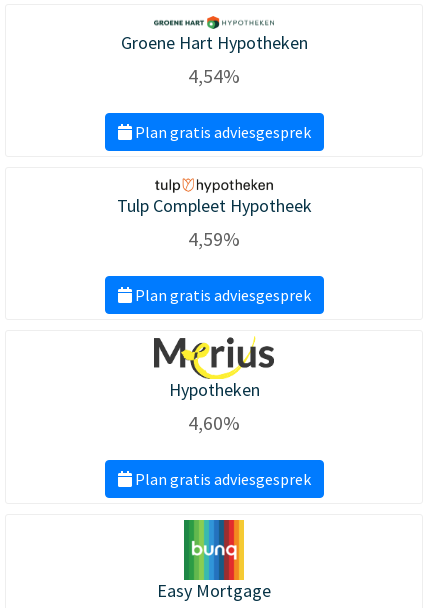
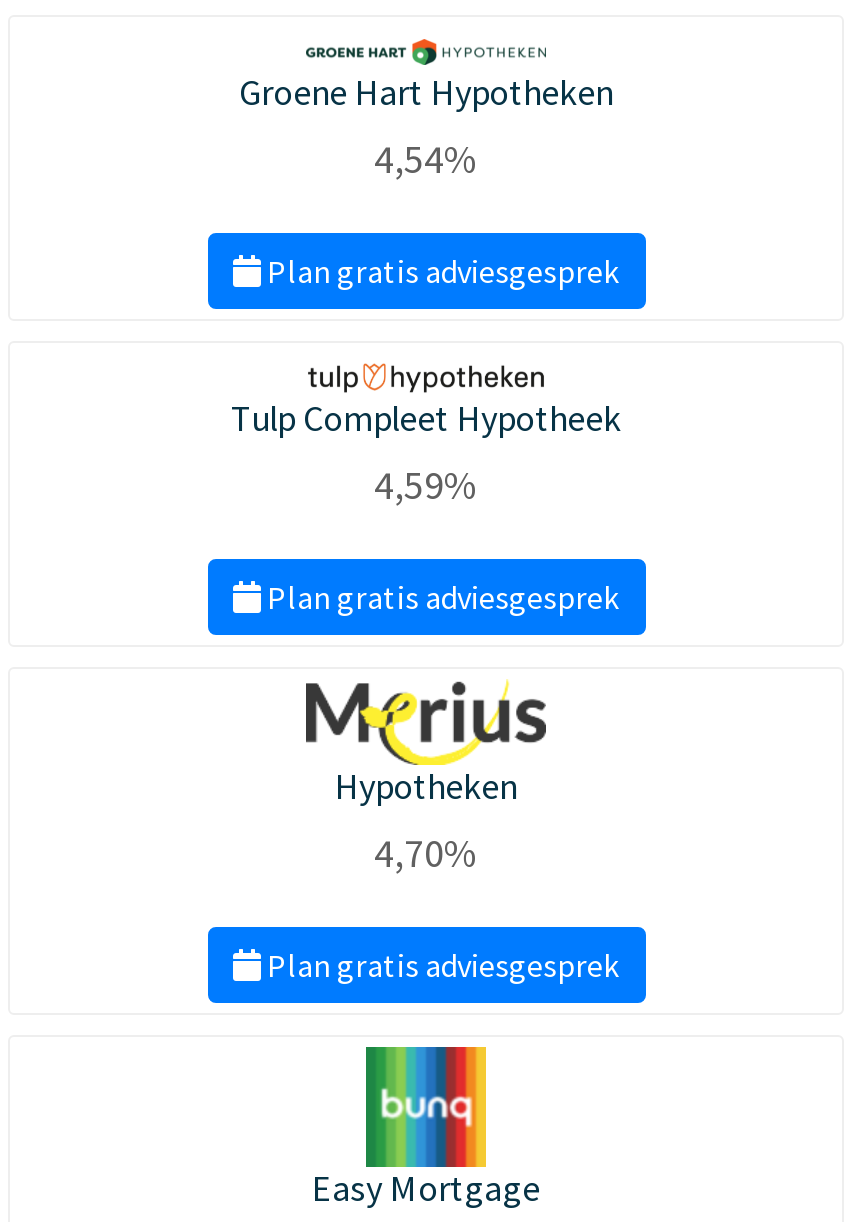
- 4,60%
+ 4,70%
